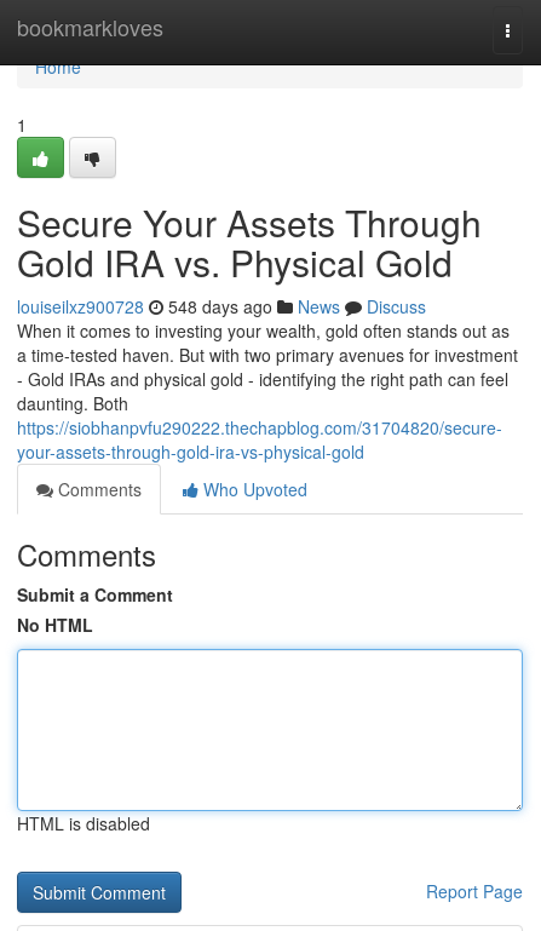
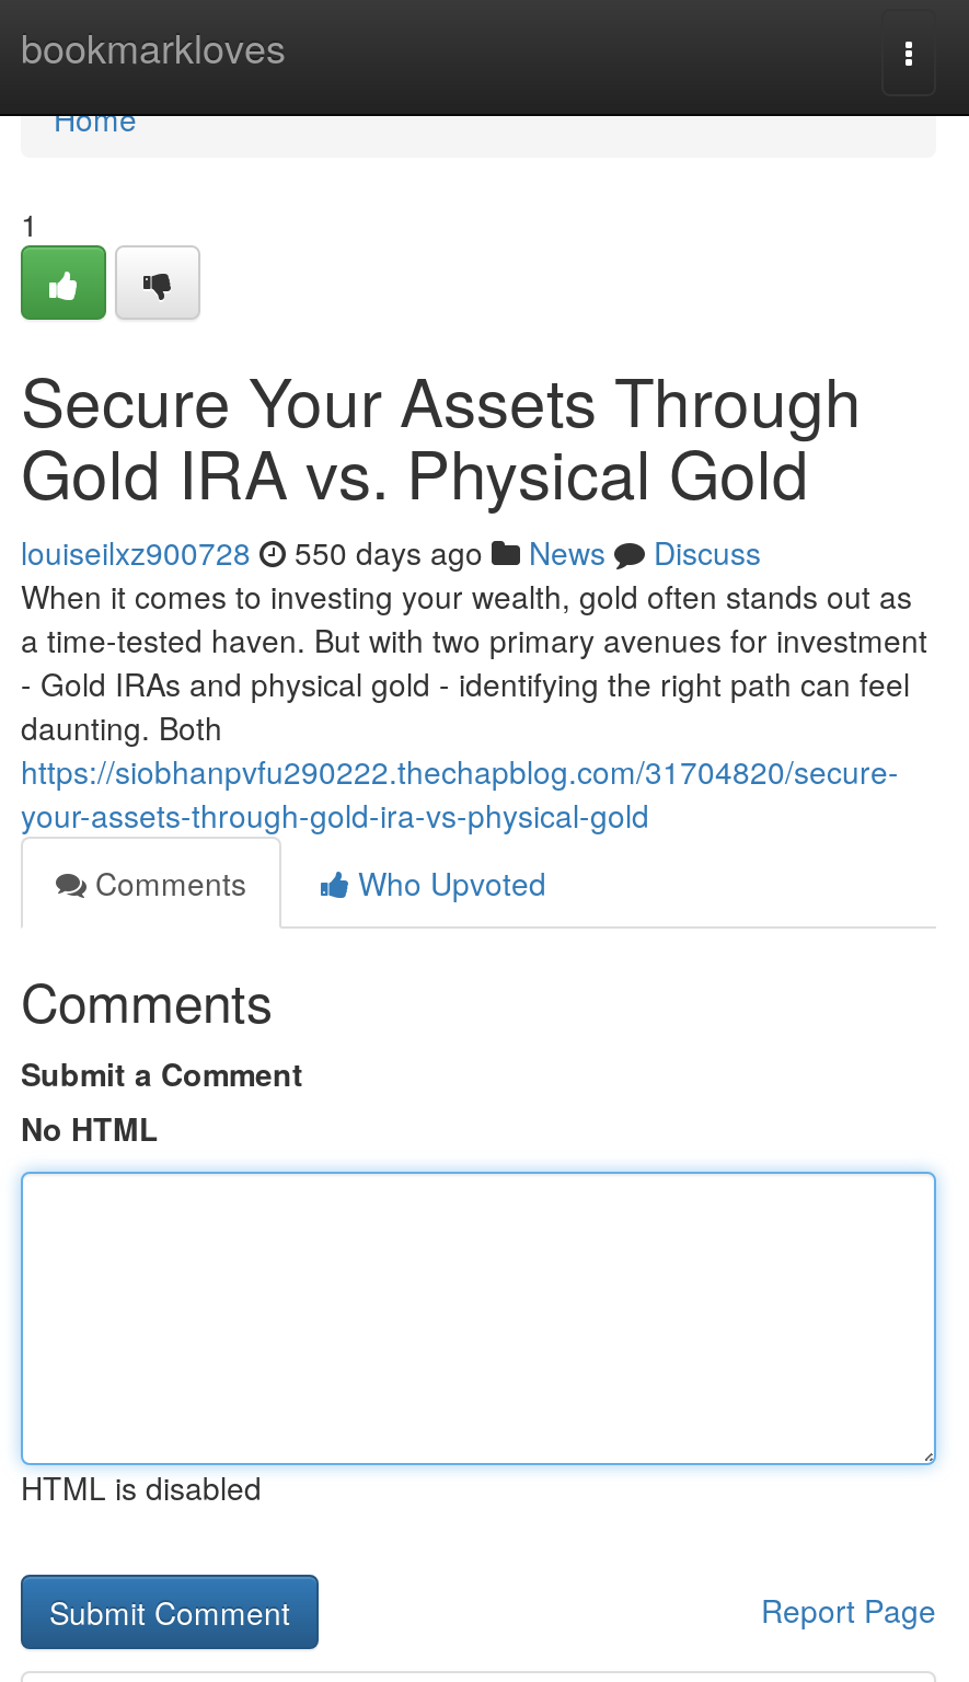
- louiseilxz900728 548 days ago News Discuss
+ louiseilxz900728 550 days ago News Discuss
